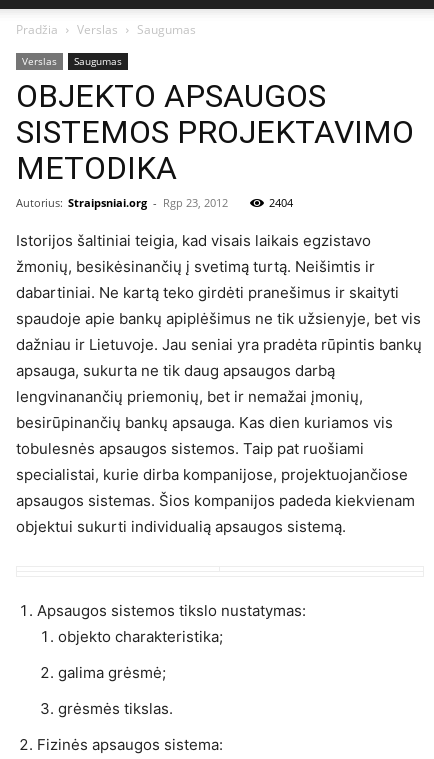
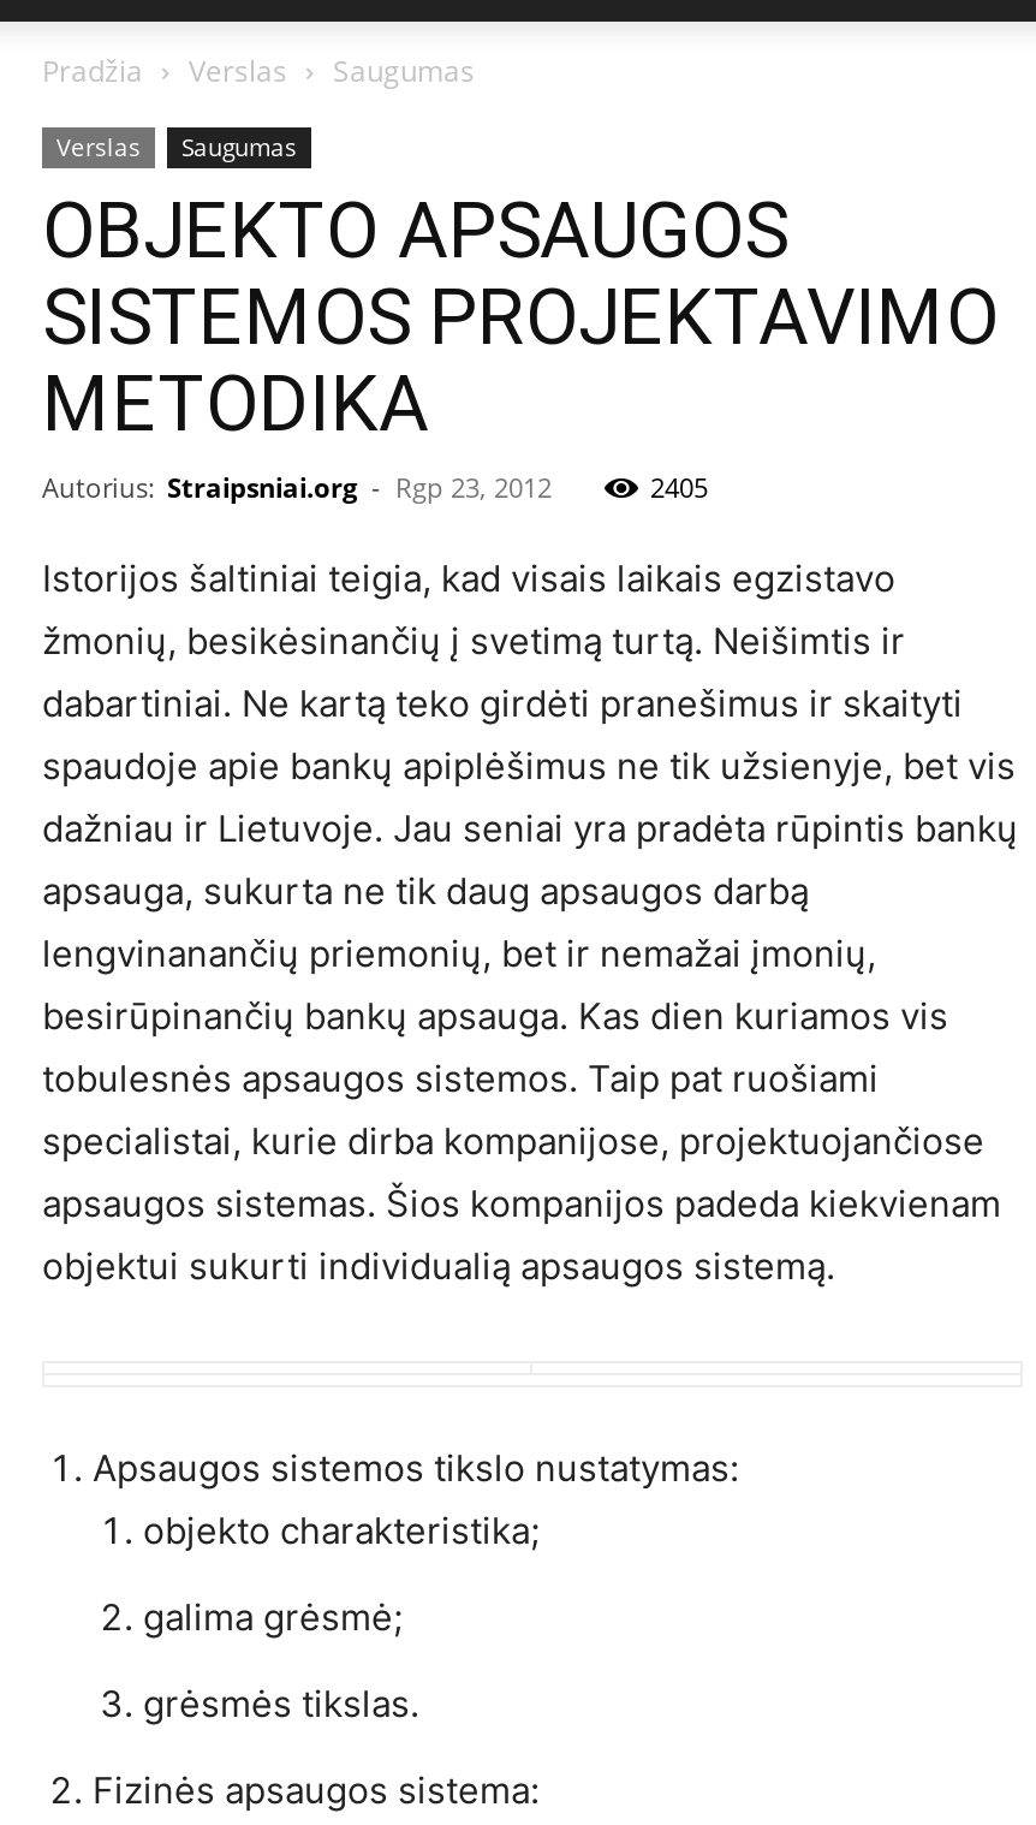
- 2404
+ 2405
